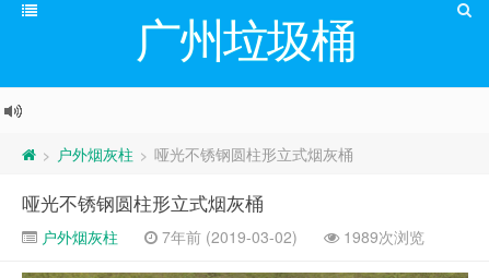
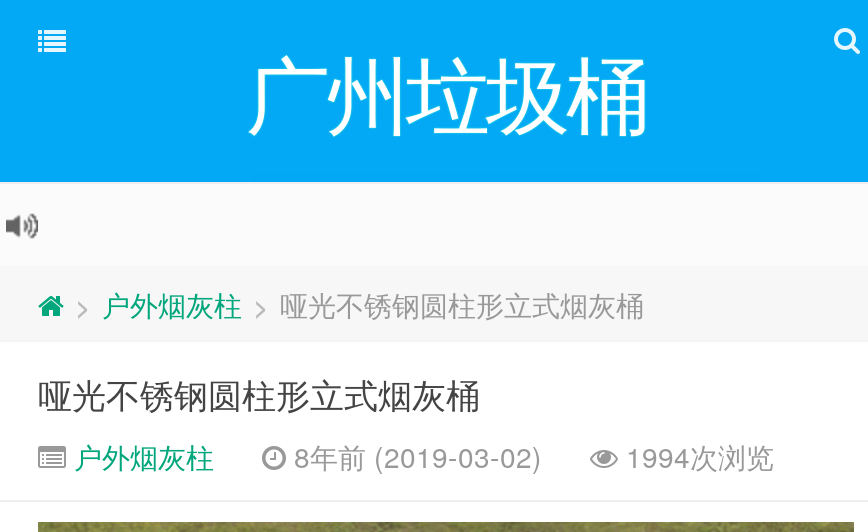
- 7年前 (2019-03-02)
+ 8年前 (2019-03-02)

- 1989次浏览
+ 1994次浏览
